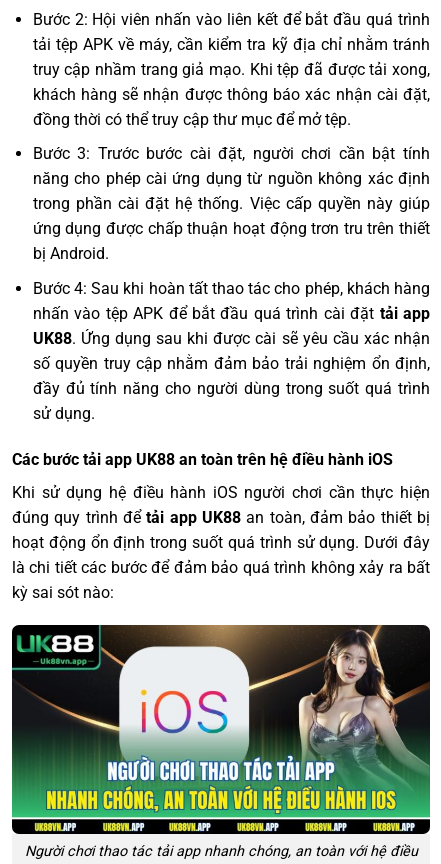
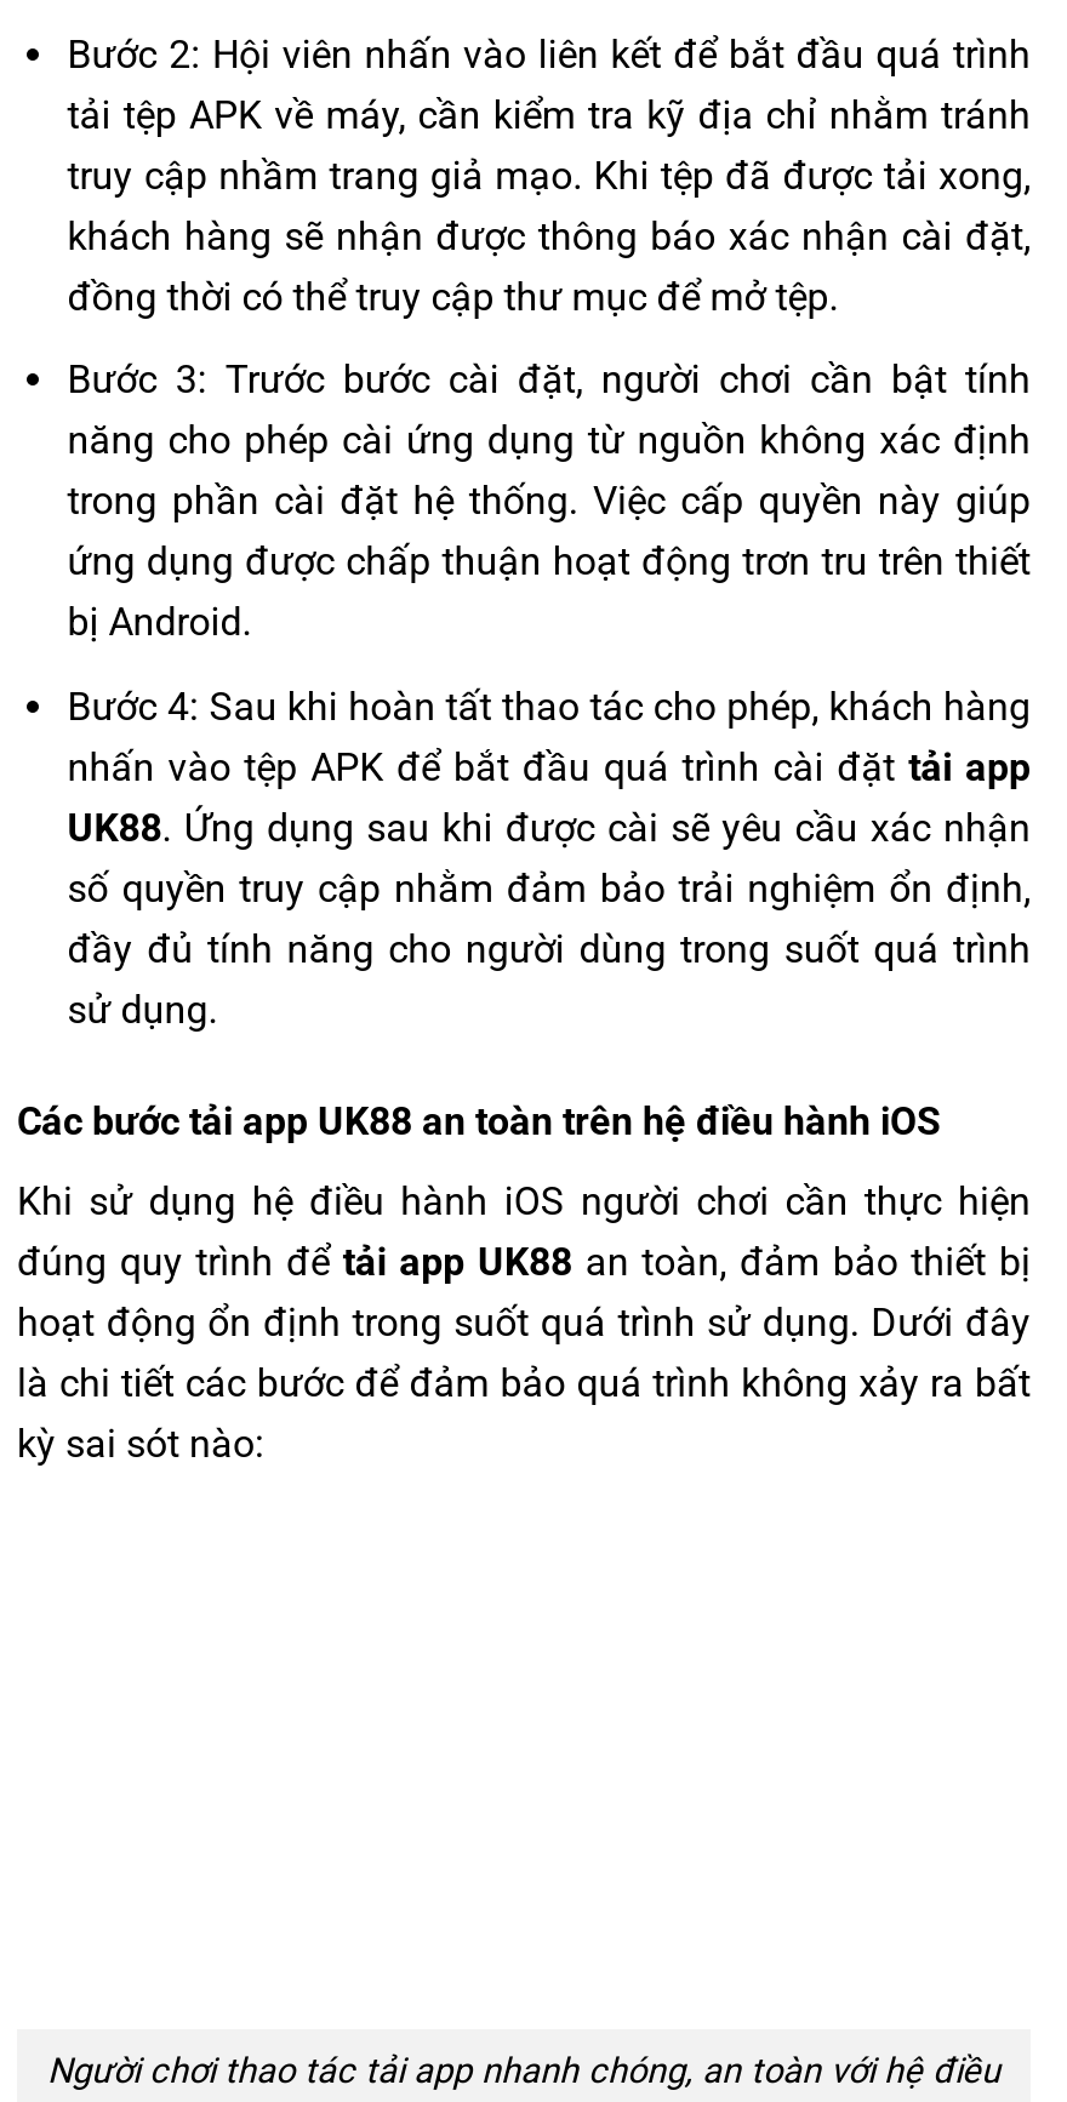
- [image]
